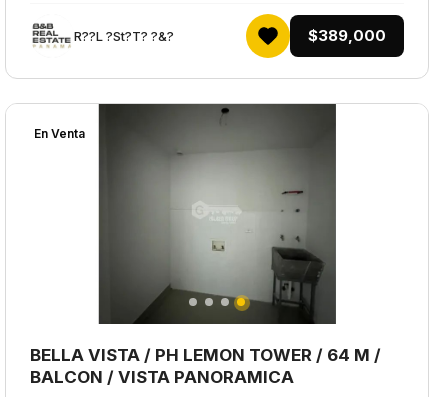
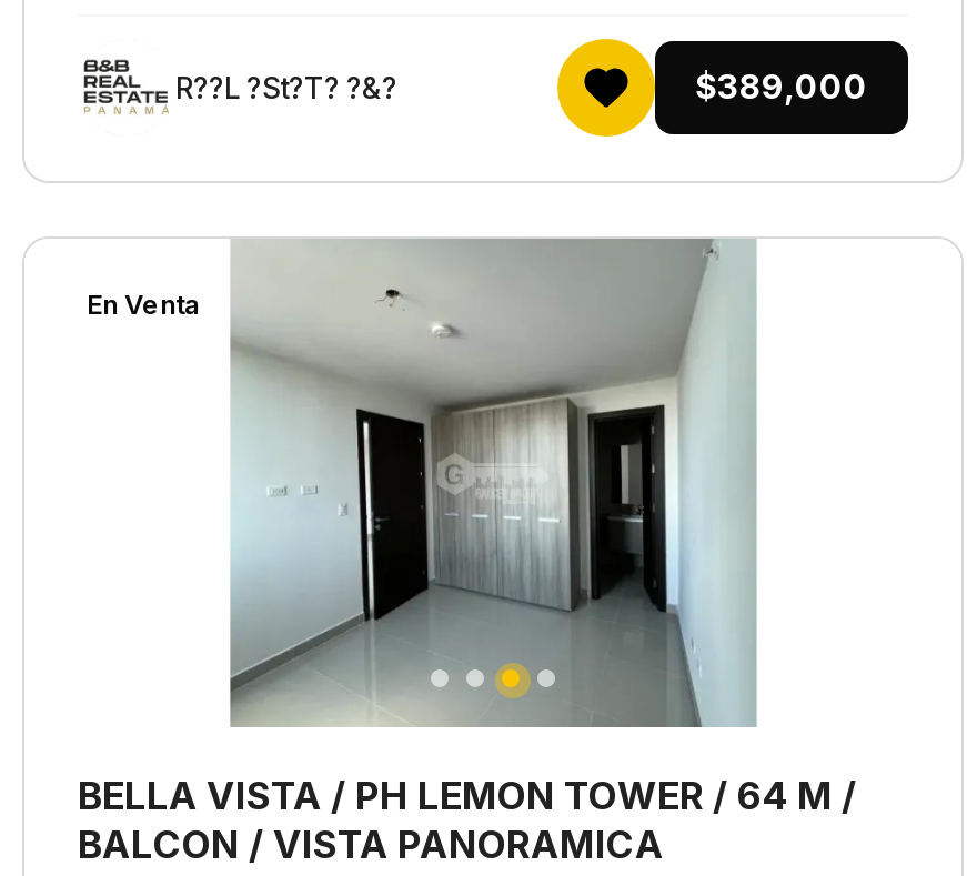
- [image]
+ [image]
